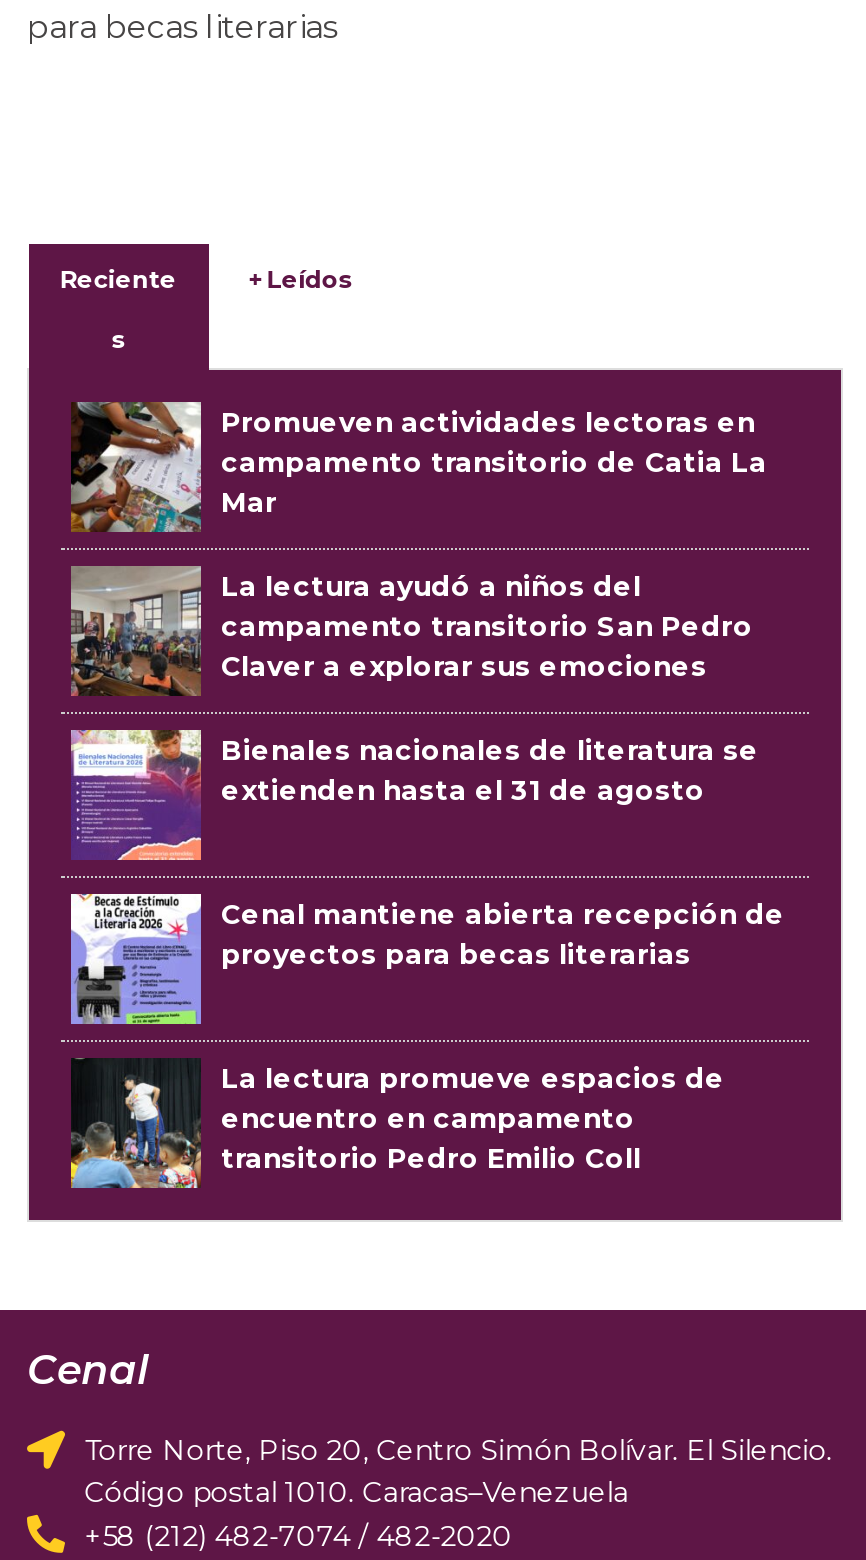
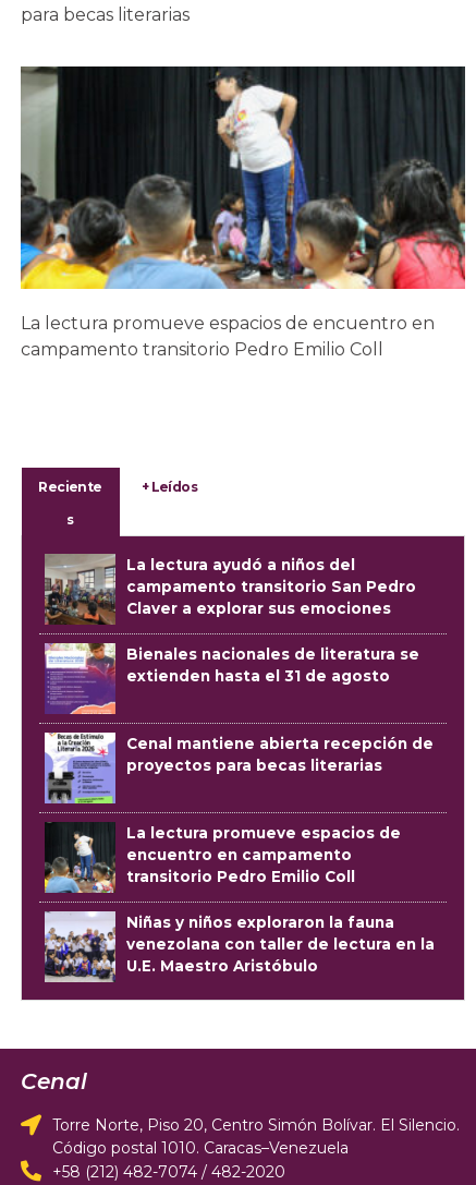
+ [image]
+ La lectura promueve espacios de encuentro en
+ campamento transitorio Pedro Emilio Coll

- [image]
- Promueven actividades lectoras en
- campamento transitorio de Catia La
- Mar

+ [image]
+ Niñas y niños exploraron la fauna
+ venezolana con taller de lectura en la
+ U.E. Maestro Aristóbulo
